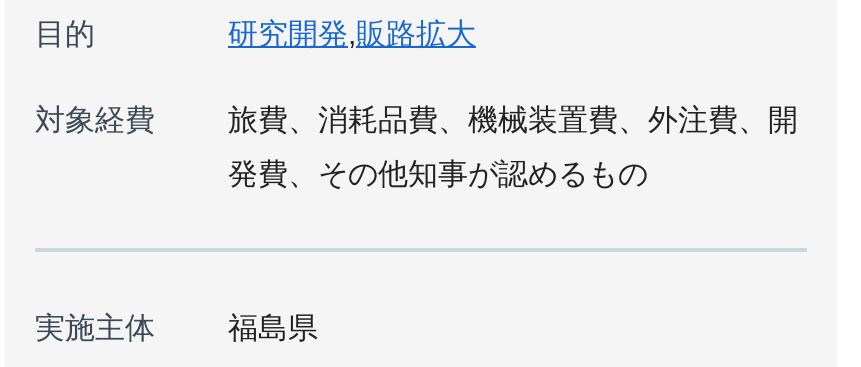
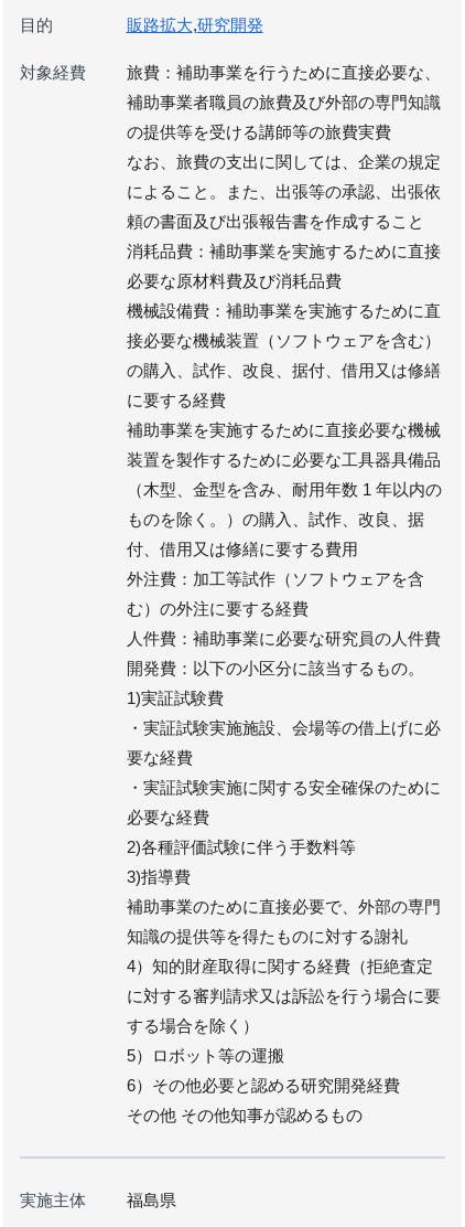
- 研究開発,販路拡大
+ 販路拡大,研究開発

- 旅費、消耗品費、機械装置費、外注費、開
- 発費、その他知事が認めるもの
+ 旅費：補助事業を行うために直接必要な、
+ 補助事業者職員の旅費及び外部の専門知識
+ の提供等を受ける講師等の旅費実費
+ なお、旅費の支出に関しては、企業の規定
+ によること。また、出張等の承認、出張依
+ 頼の書面及び出張報告書を作成すること
+ 消耗品費：補助事業を実施するために直接
+ 必要な原材料費及び消耗品費
+ 機械設備費：補助事業を実施するために直
+ 接必要な機械装置（ソフトウェアを含む）
+ の購入、試作、改良、据付、借用又は修繕
+ に要する経費
+ 補助事業を実施するために直接必要な機械
+ 装置を製作するために必要な工具器具備品
+ （木型、金型を含み、耐用年数 1 年以内の
+ ものを除く。）の購入、試作、改良、据
+ 付、借用又は修繕に要する費用
+ 外注費：加工等試作（ソフトウェアを含
+ む）の外注に要する経費
+ 人件費：補助事業に必要な研究員の人件費
+ 開発費：以下の小区分に該当するもの。
+ 1)実証試験費
+ ・実証試験実施施設、会場等の借上げに必
+ 要な経費
+ ・実証試験実施に関する安全確保のために
+ 必要な経費
+ 2)各種評価試験に伴う手数料等
+ 3)指導費
+ 補助事業のために直接必要で、外部の専門
+ 知識の提供等を得たものに対する謝礼
+ 4）知的財産取得に関する経費（拒絶査定
+ に対する審判請求又は訴訟を行う場合に要
+ する場合を除く）
+ 5）ロボット等の運搬
+ 6）その他必要と認める研究開発経費
+ その他 その他知事が認めるもの
